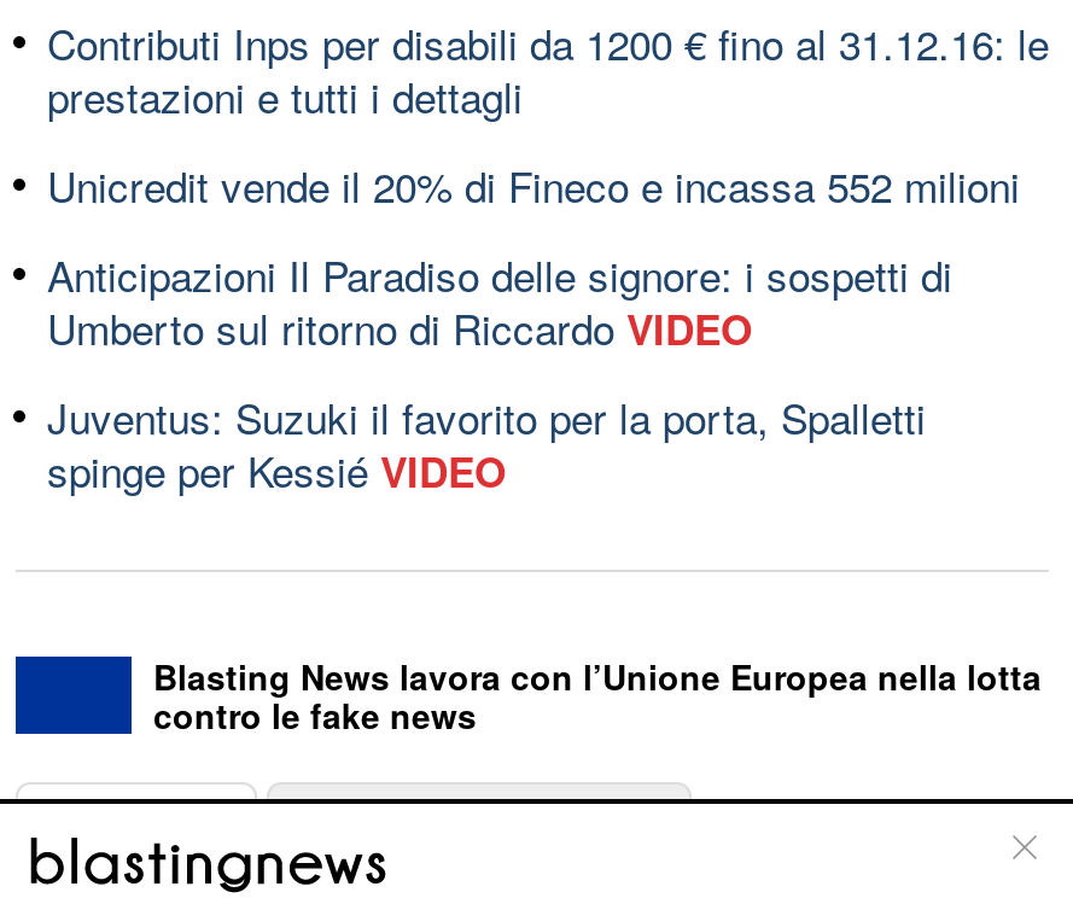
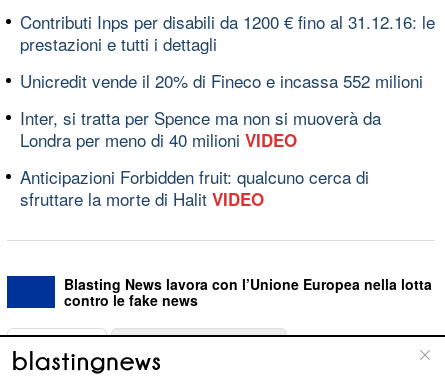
- Anticipazioni Il Paradiso delle signore: i sospetti di
- Umberto sul ritorno di RiccardoVIDEO
+ Inter, si tratta per Spence ma non si muoverà da
+ Londra per meno di 40 milioniVIDEO

- Juventus: Suzuki il favorito per la porta, Spalletti
- spinge per Kessié VIDEO
+ Anticipazioni Forbidden fruit: qualcuno cerca di
+ sfruttare la morte di Halit VIDEO
